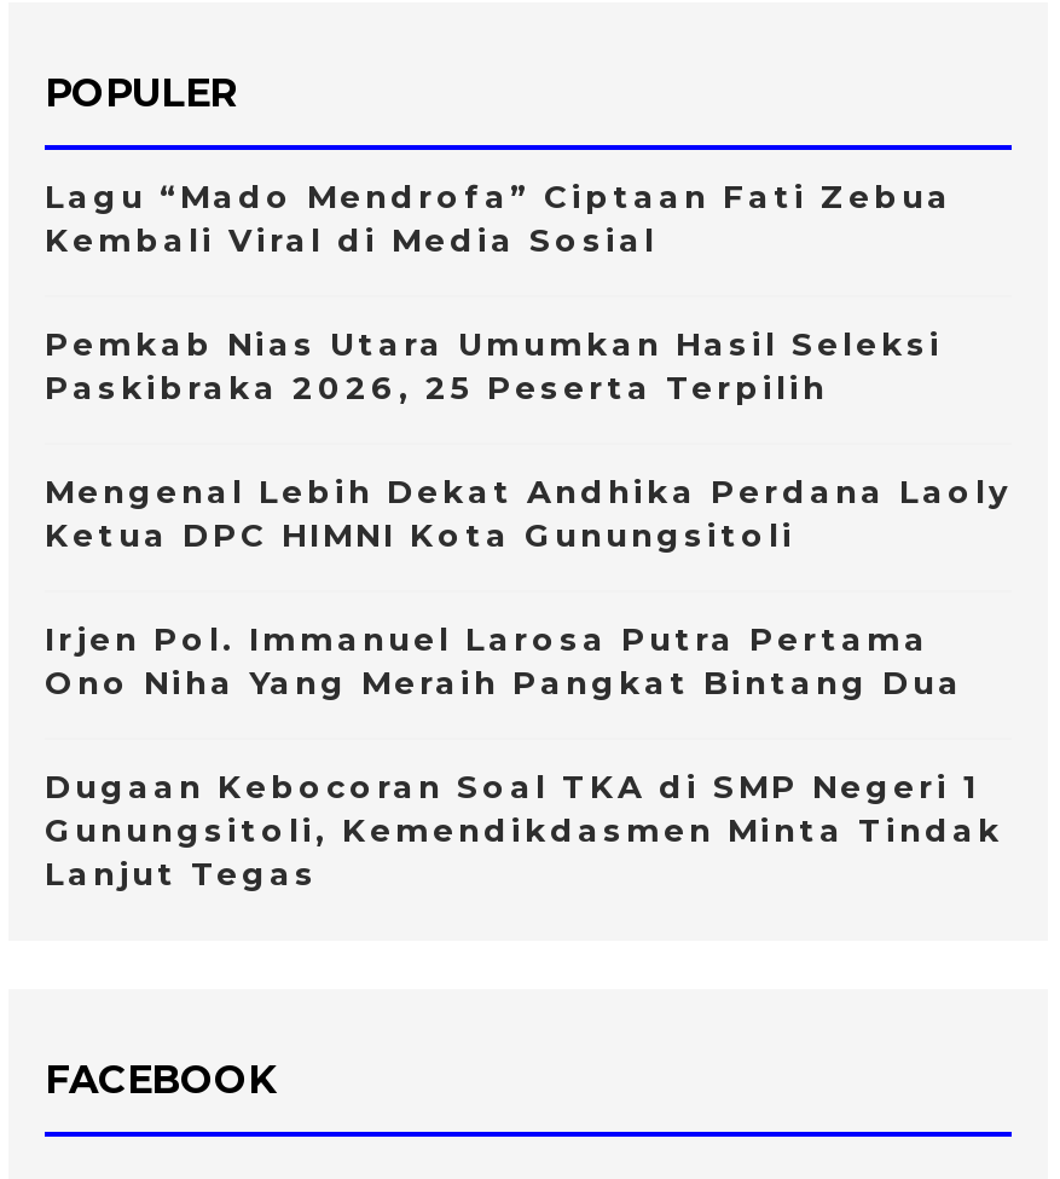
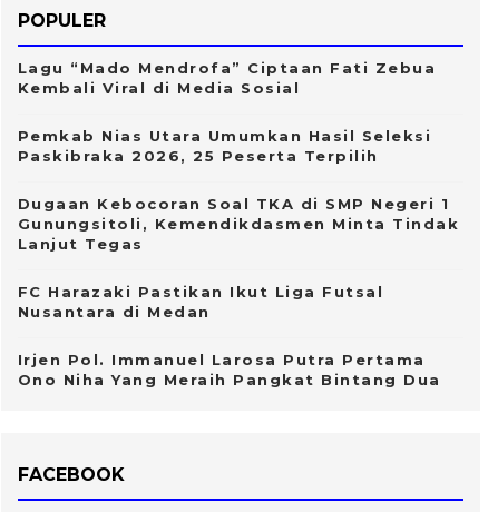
- Mengenal Lebih Dekat Andhika Perdana Laoly
- Ketua DPC HIMNI Kota Gunungsitoli

moved down: Irjen Pol. Immanuel Larosa Putra Pertama | Ono Niha Yang Meraih Pangkat Bintang Dua

moved up: Dugaan Kebocoran Soal TKA di SMP Negeri 1 | Gunungsitoli, Kemendikdasmen Minta Tindak | Lanjut Tegas

+ FC Harazaki Pastikan Ikut Liga Futsal
+ Nusantara di Medan
